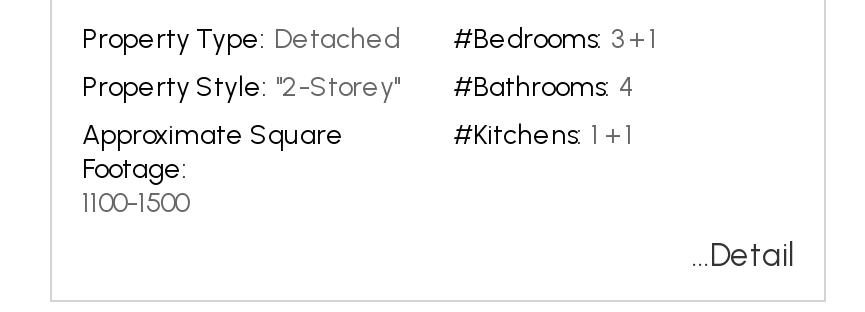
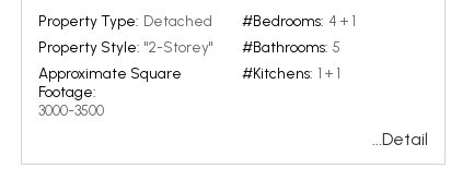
- Property Type: Detached #Bedrooms: 3 + 1
+ Property Type: Detached #Bedrooms: 4 + 1

- Property Style: "2-Storey" #Bathrooms: 4
+ Property Style: "2-Storey" #Bathrooms: 5

- 1100-1500
+ 3000-3500
